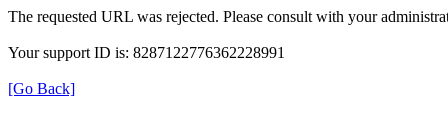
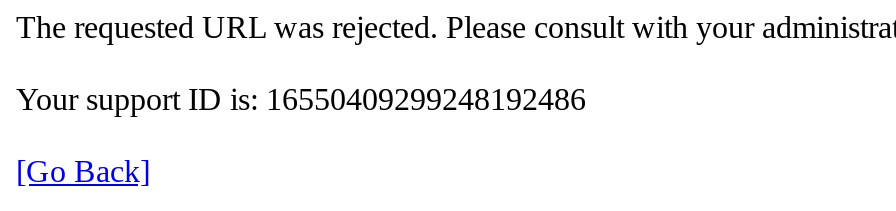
- Your support ID is: 8287122776362228991
+ Your support ID is: 16550409299248192486
